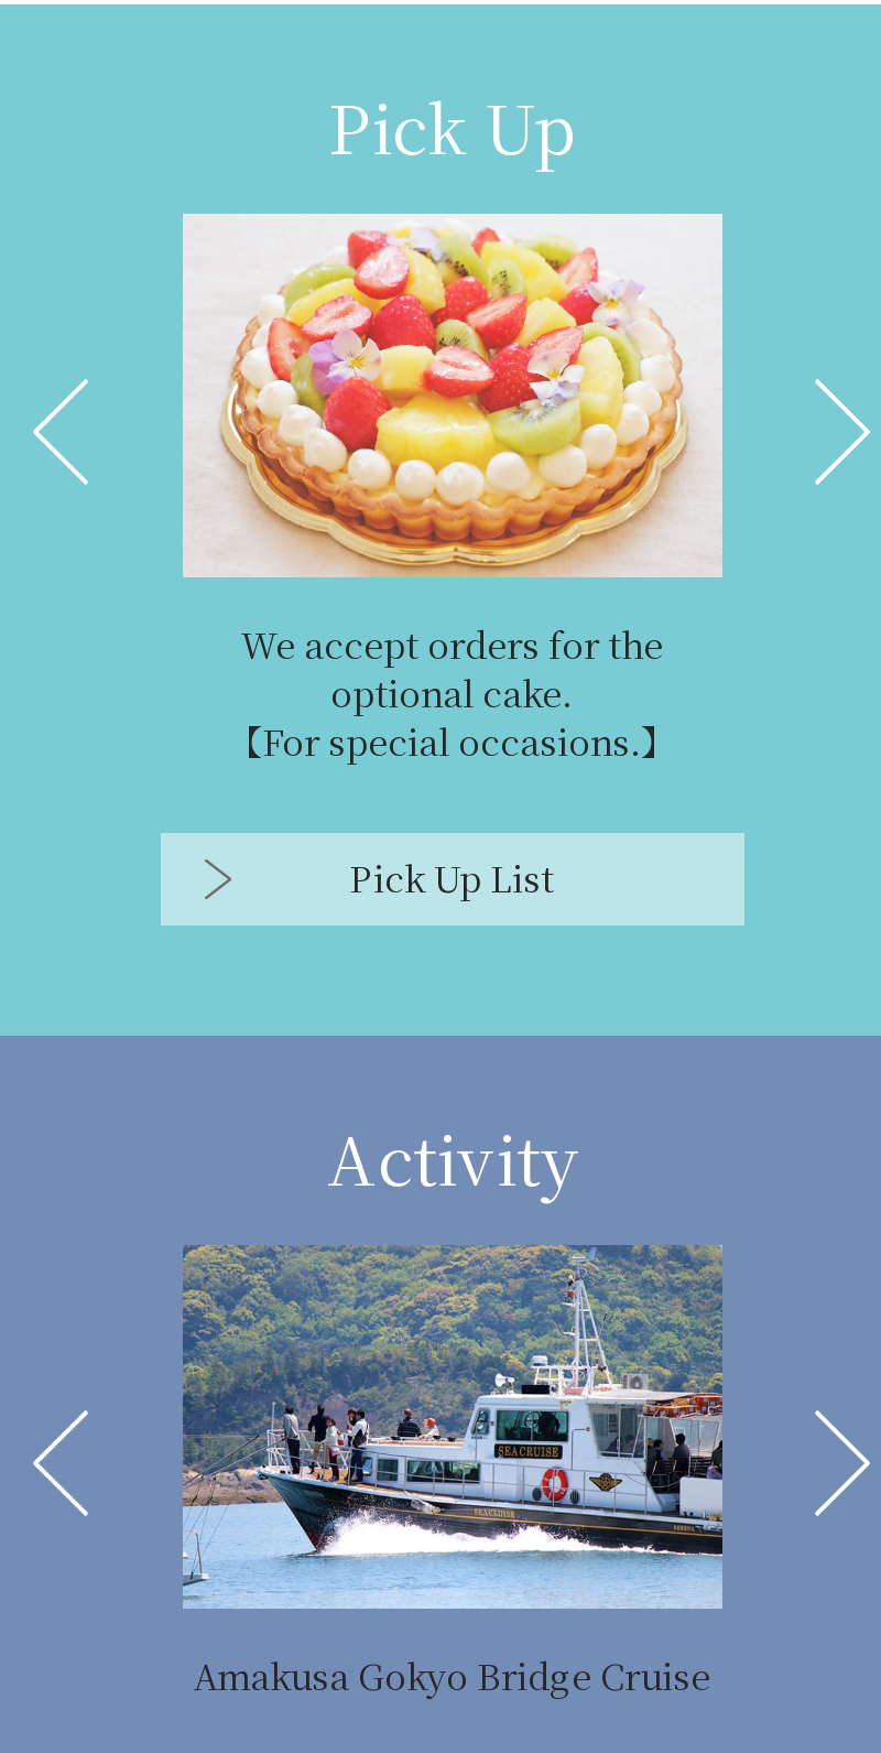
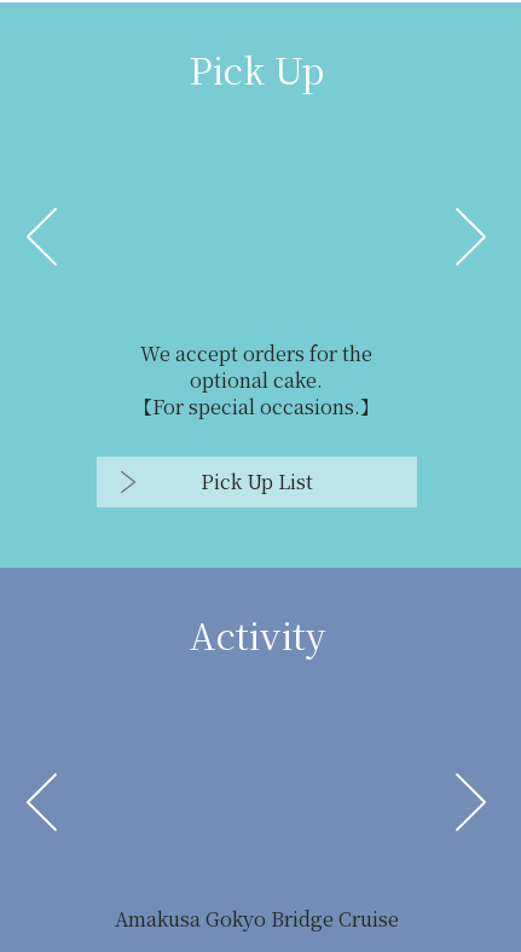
- [image]

- [image]
